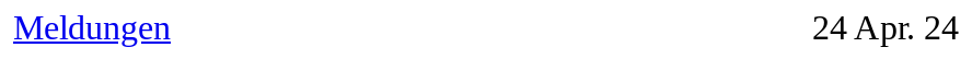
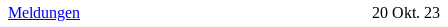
- 24 Apr. 24
+ 20 Okt. 23
